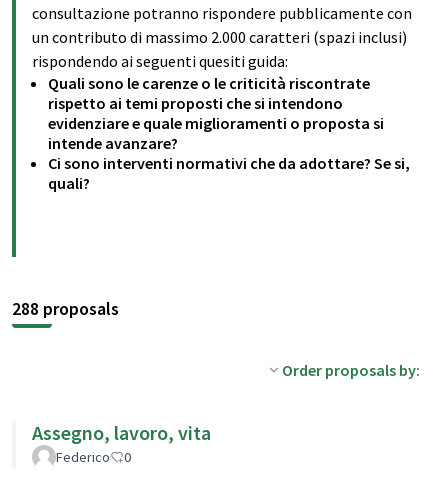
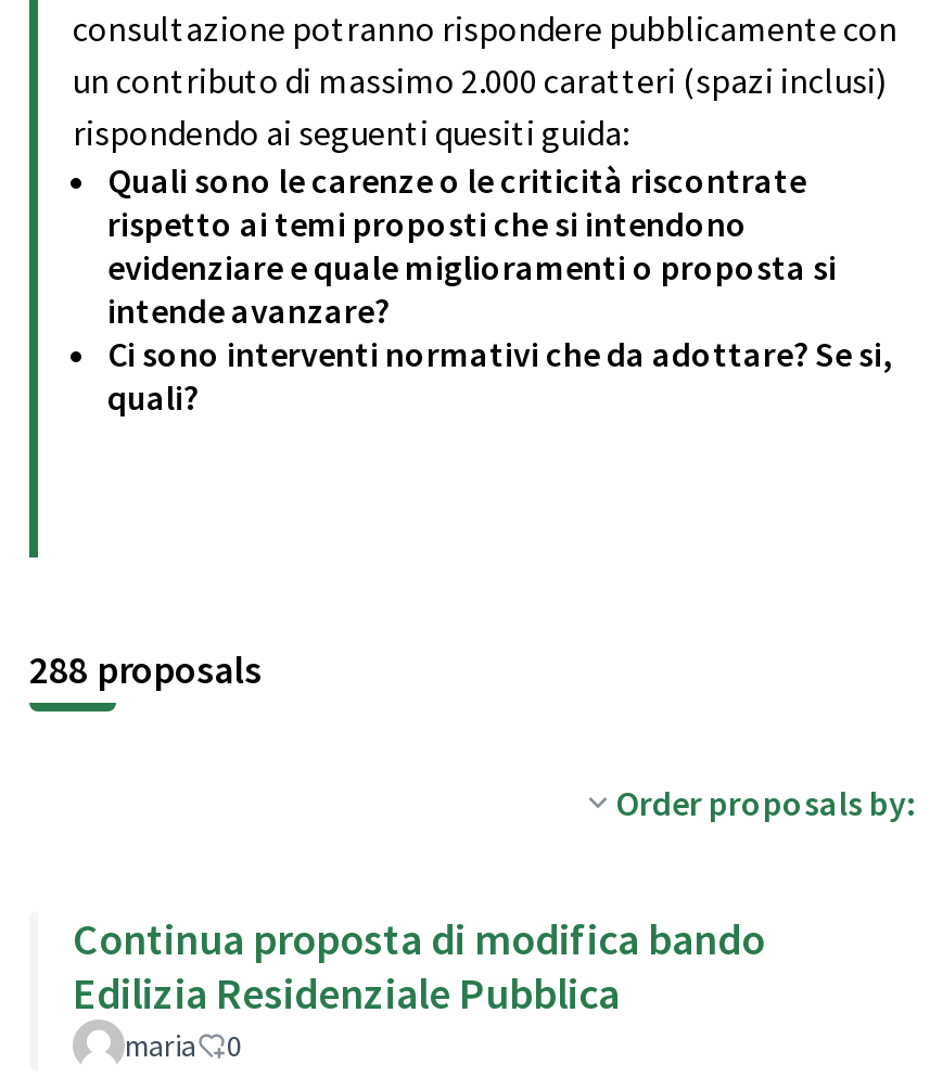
- Assegno, lavoro, vita
- Federico
+ Continua proposta di modifica bando
+ Edilizia Residenziale Pubblica
+ maria
